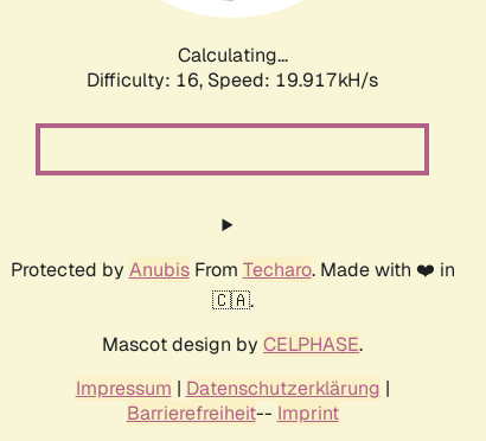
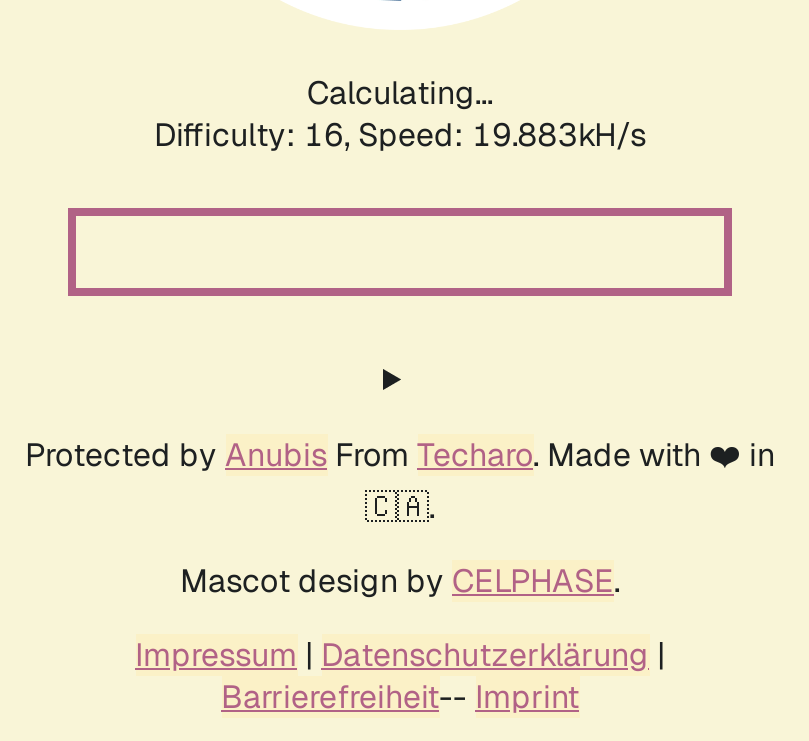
- Difficulty: 16, Speed: 19.917kH/s
+ Difficulty: 16, Speed: 19.883kH/s
